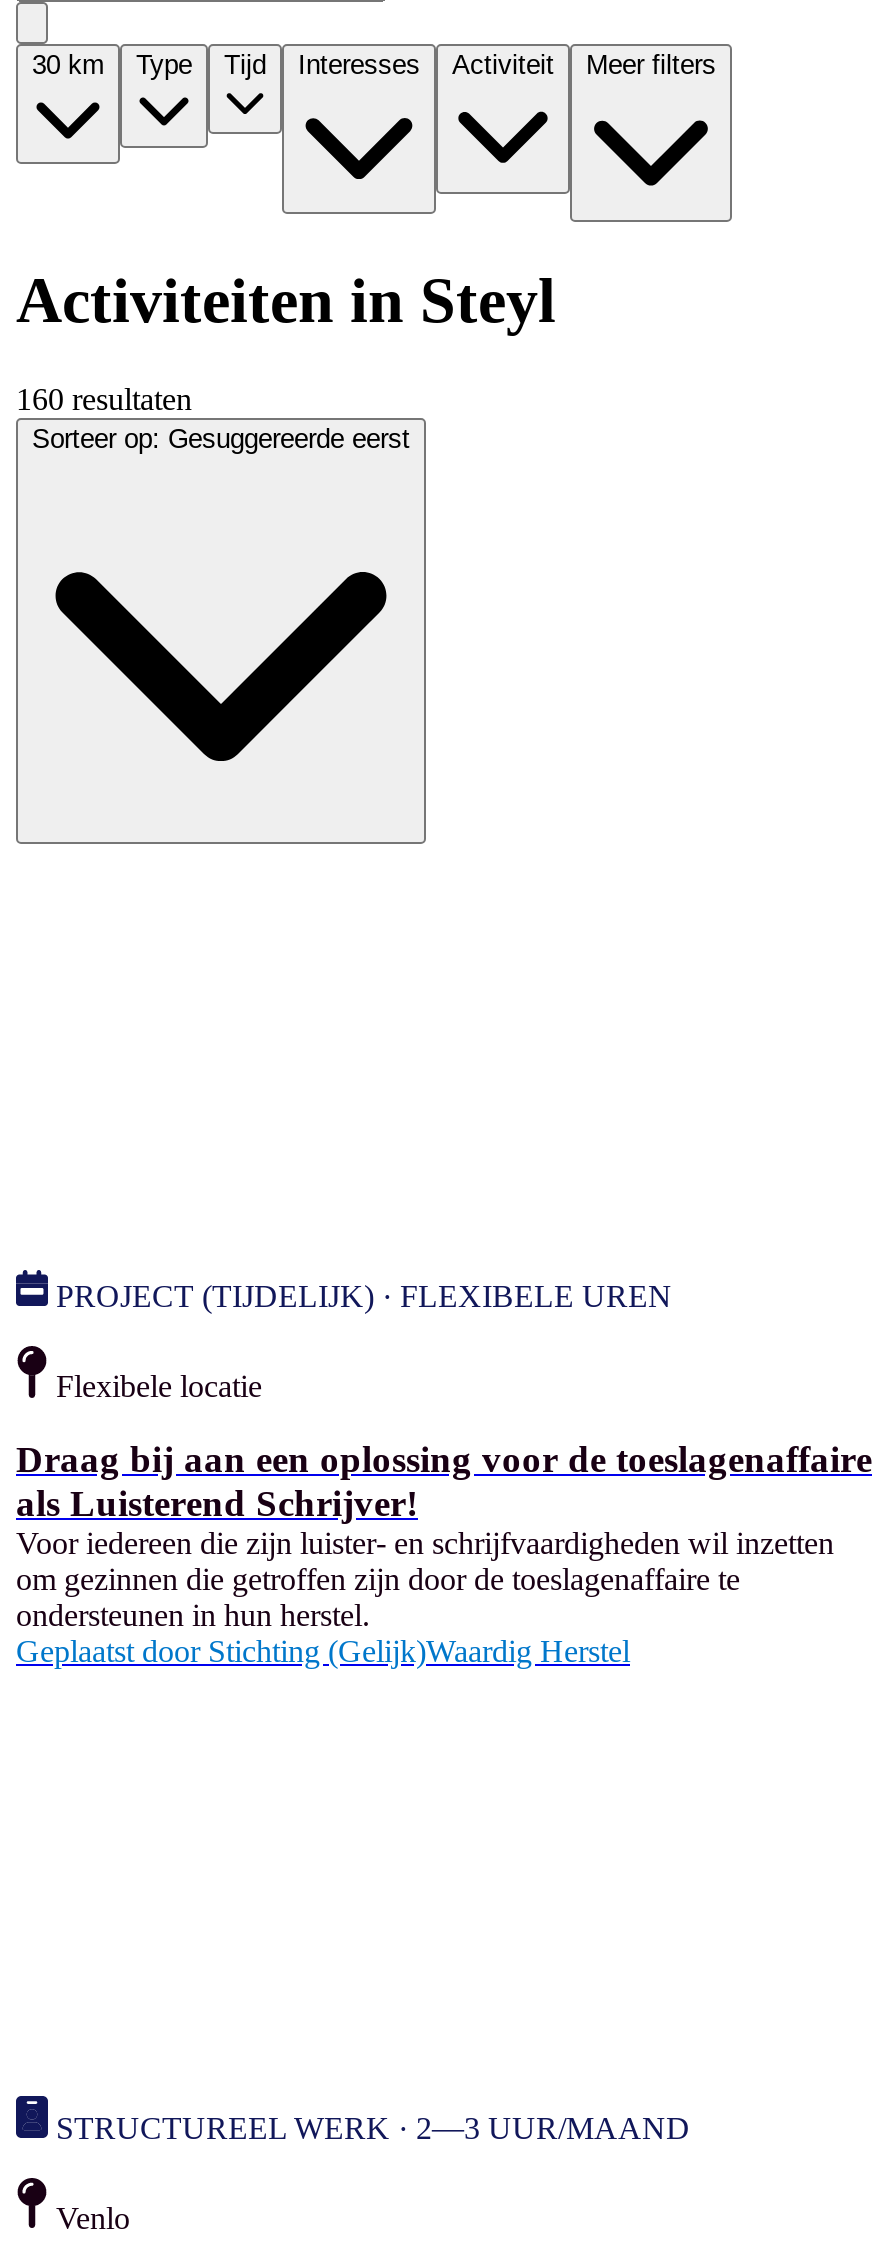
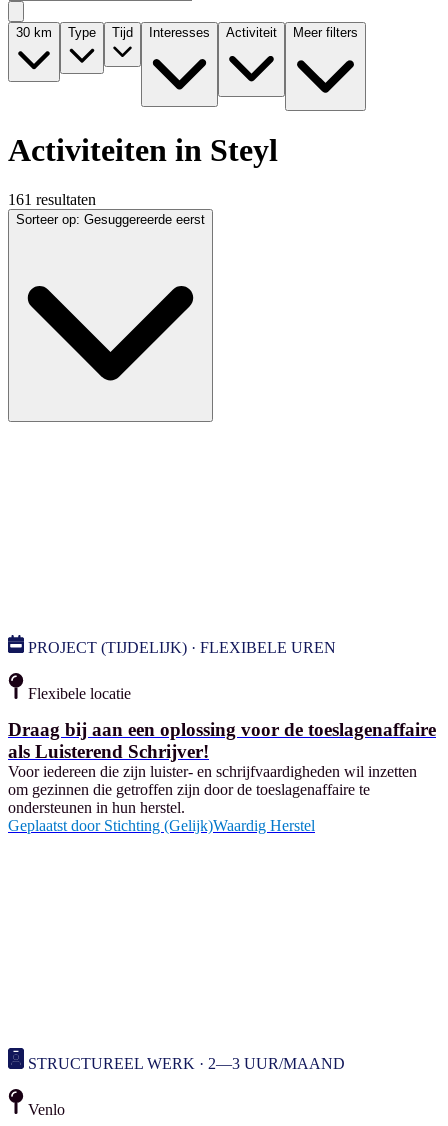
- 160 resultaten
+ 161 resultaten
